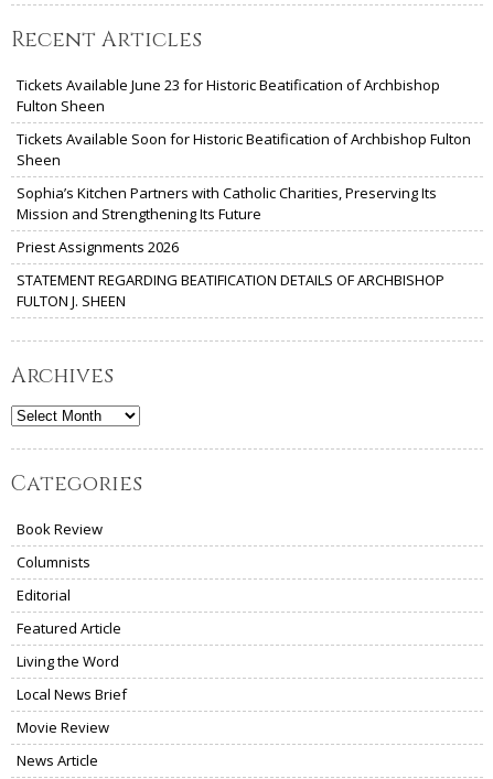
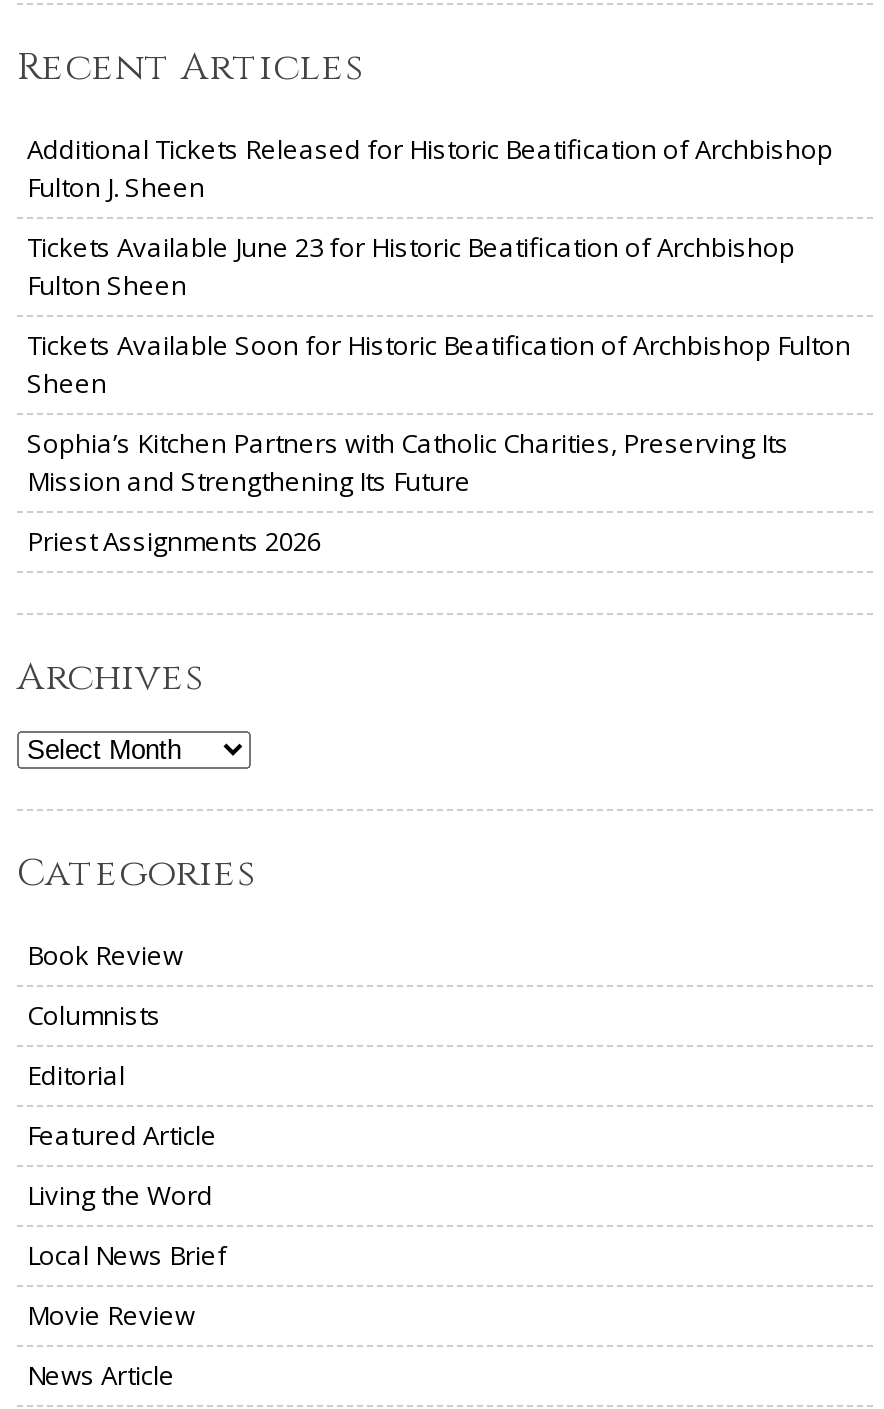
+ Additional Tickets Released for Historic Beatification of Archbishop
+ Fulton J. Sheen

moved down: Tickets Available June 23 for Historic Beatification of Archbishop | Fulton Sheen | Tickets Available Soon for Historic Beatification of Archbishop Fulton | Sheen | Sophia’s Kitchen Partners with Catholic Charities, Preserving Its | Mission and Strengthening Its Future | Priest Assignments 2026

- STATEMENT REGARDING BEATIFICATION DETAILS OF ARCHBISHOP
- FULTON J. SHEEN
